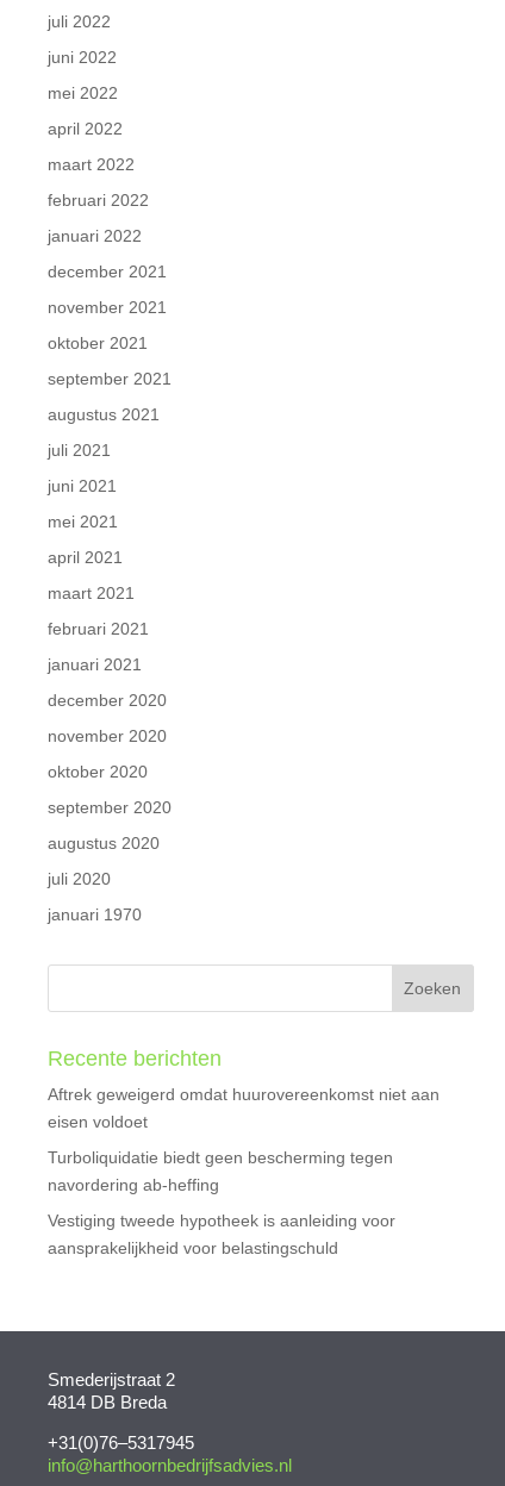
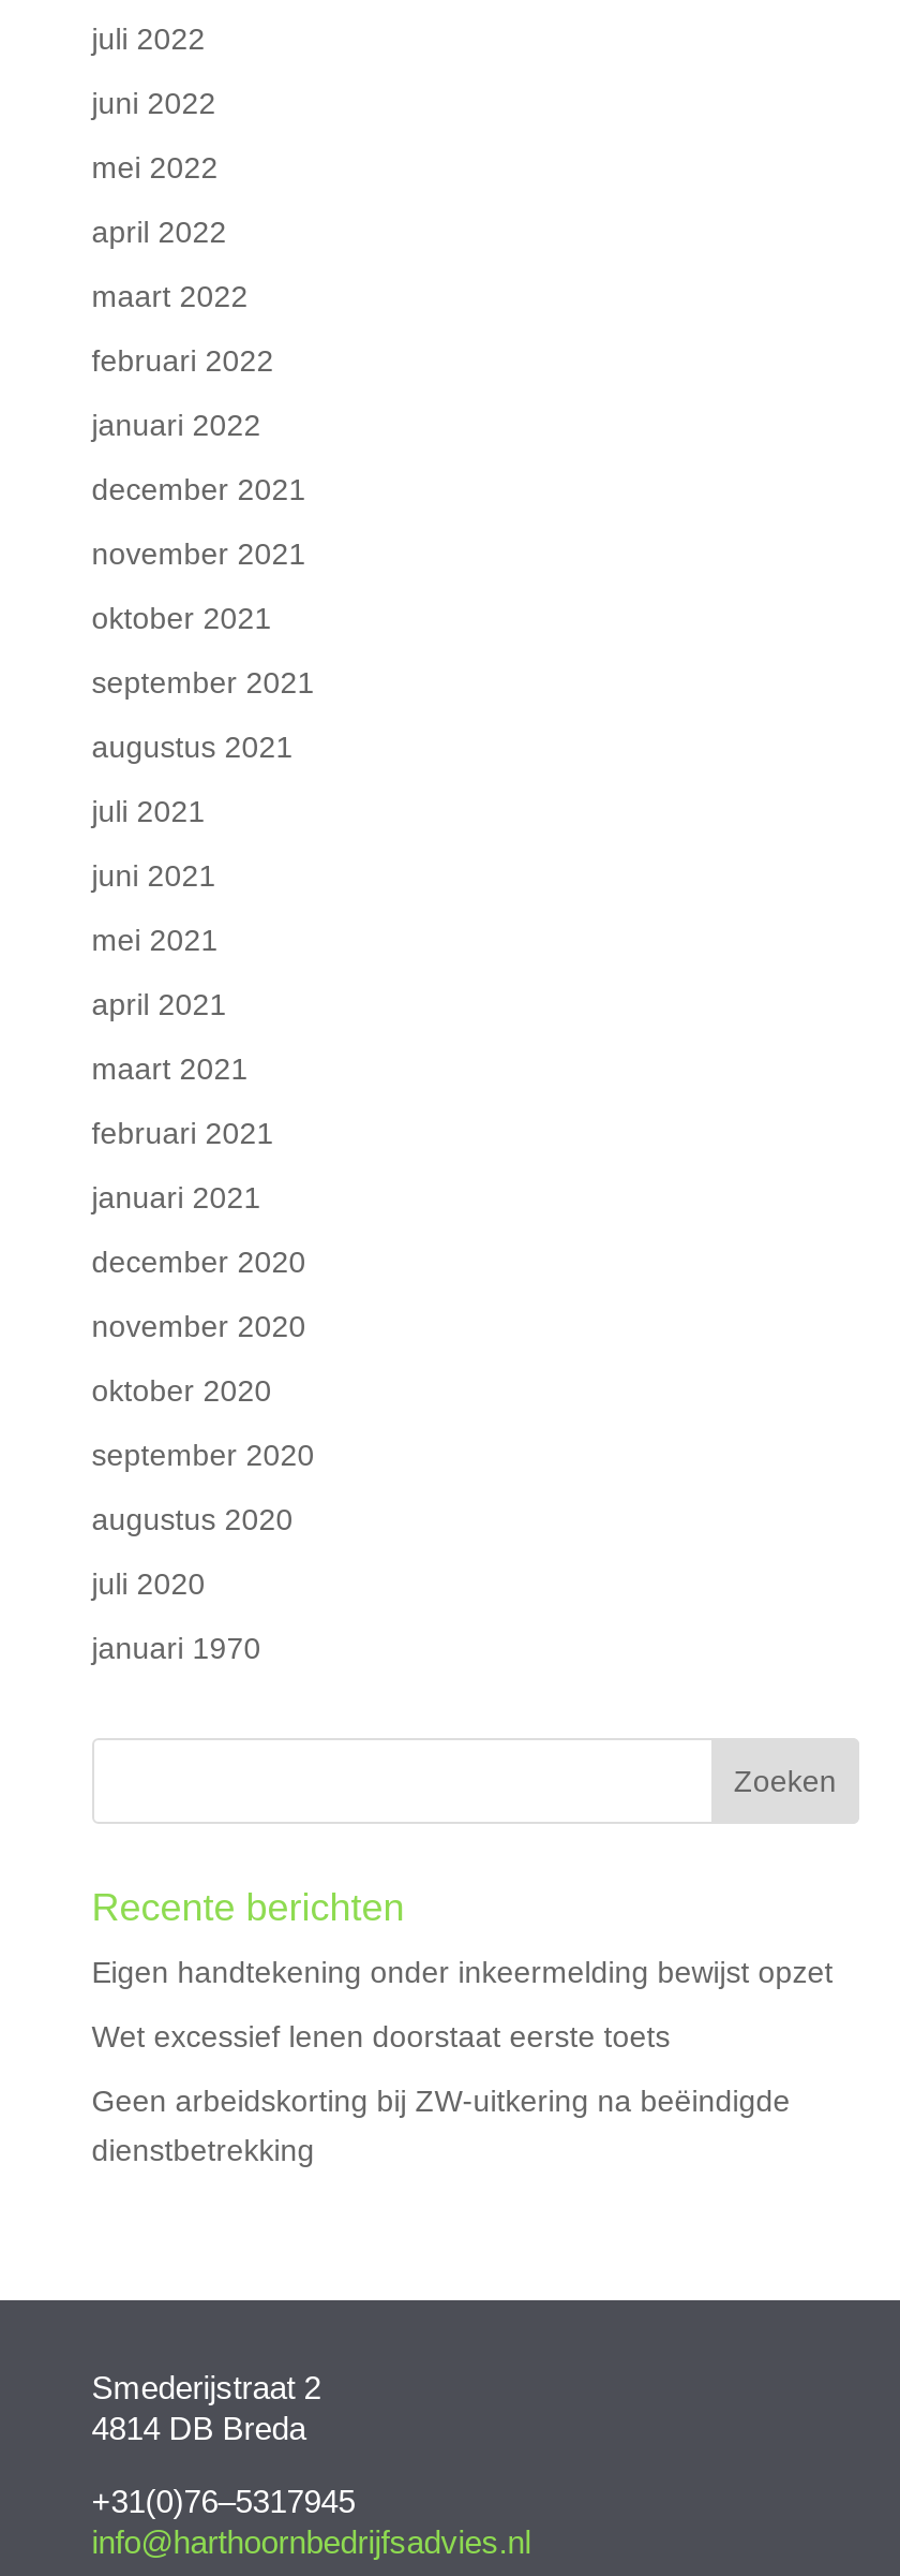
- Aftrek geweigerd omdat huurovereenkomst niet aan
- eisen voldoet
+ Eigen handtekening onder inkeermelding bewijst opzet

- Turboliquidatie biedt geen bescherming tegen
- navordering ab-heffing
+ Wet excessief lenen doorstaat eerste toets

- Vestiging tweede hypotheek is aanleiding voor
- aansprakelijkheid voor belastingschuld
+ Geen arbeidskorting bij ZW-uitkering na beëindigde
+ dienstbetrekking
